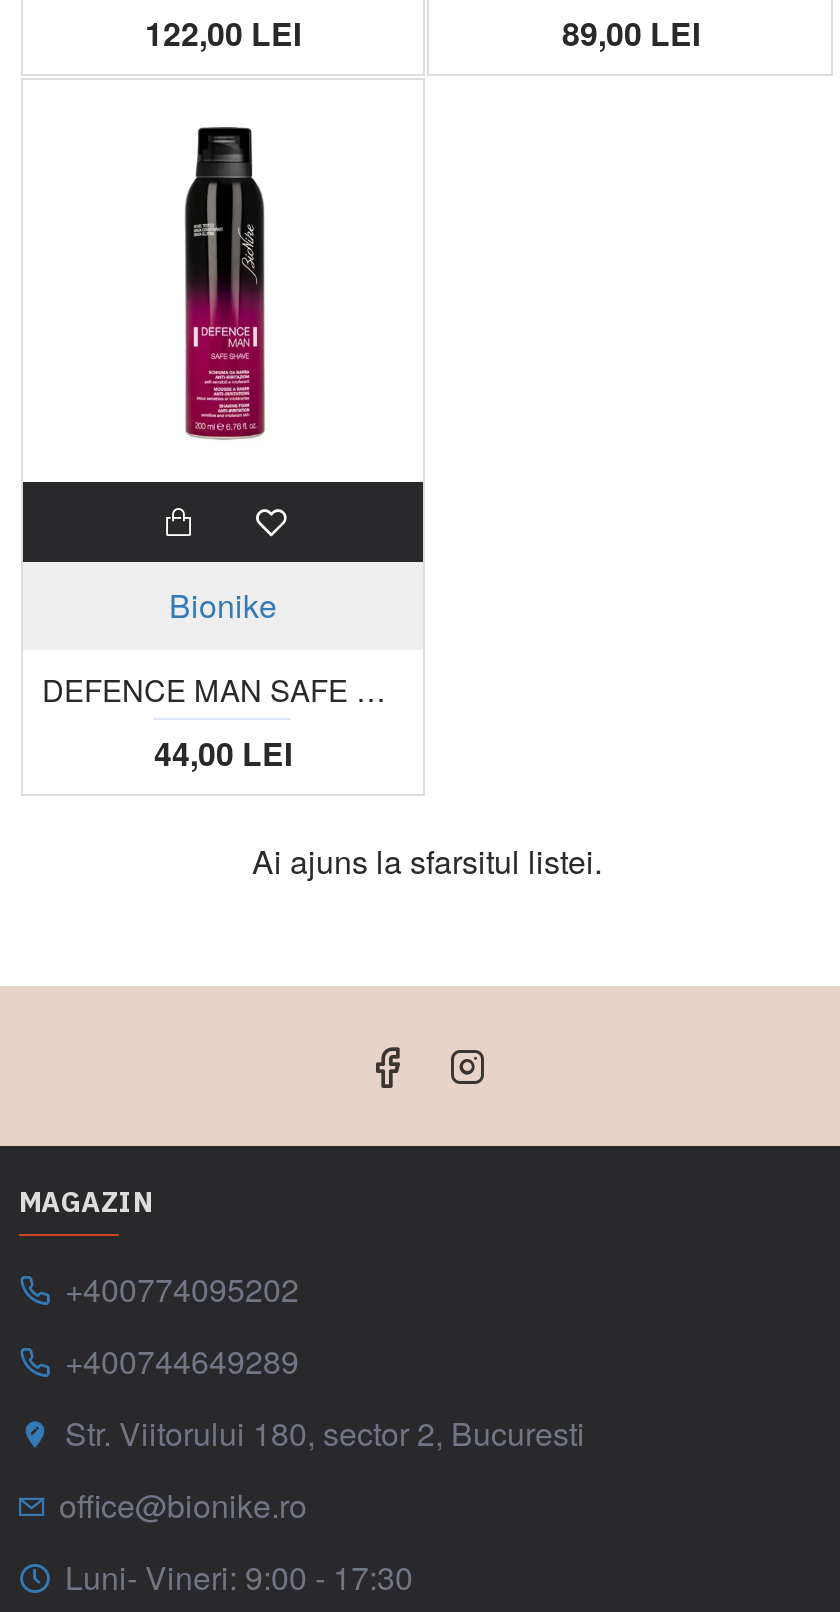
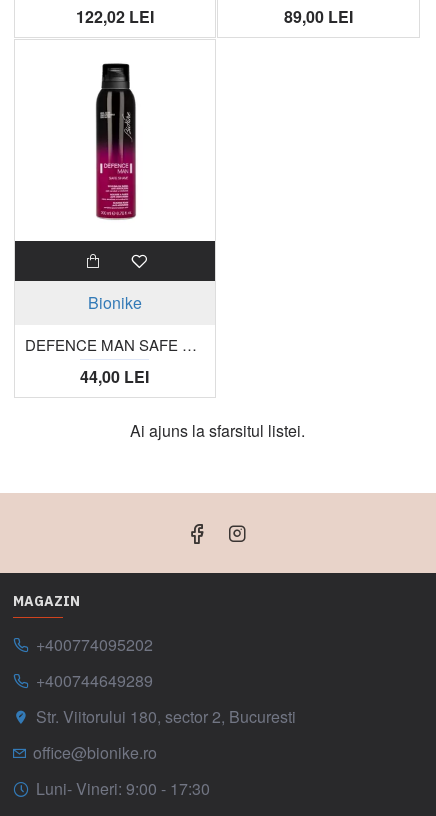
- 122,00 LEI
+ 122,02 LEI
